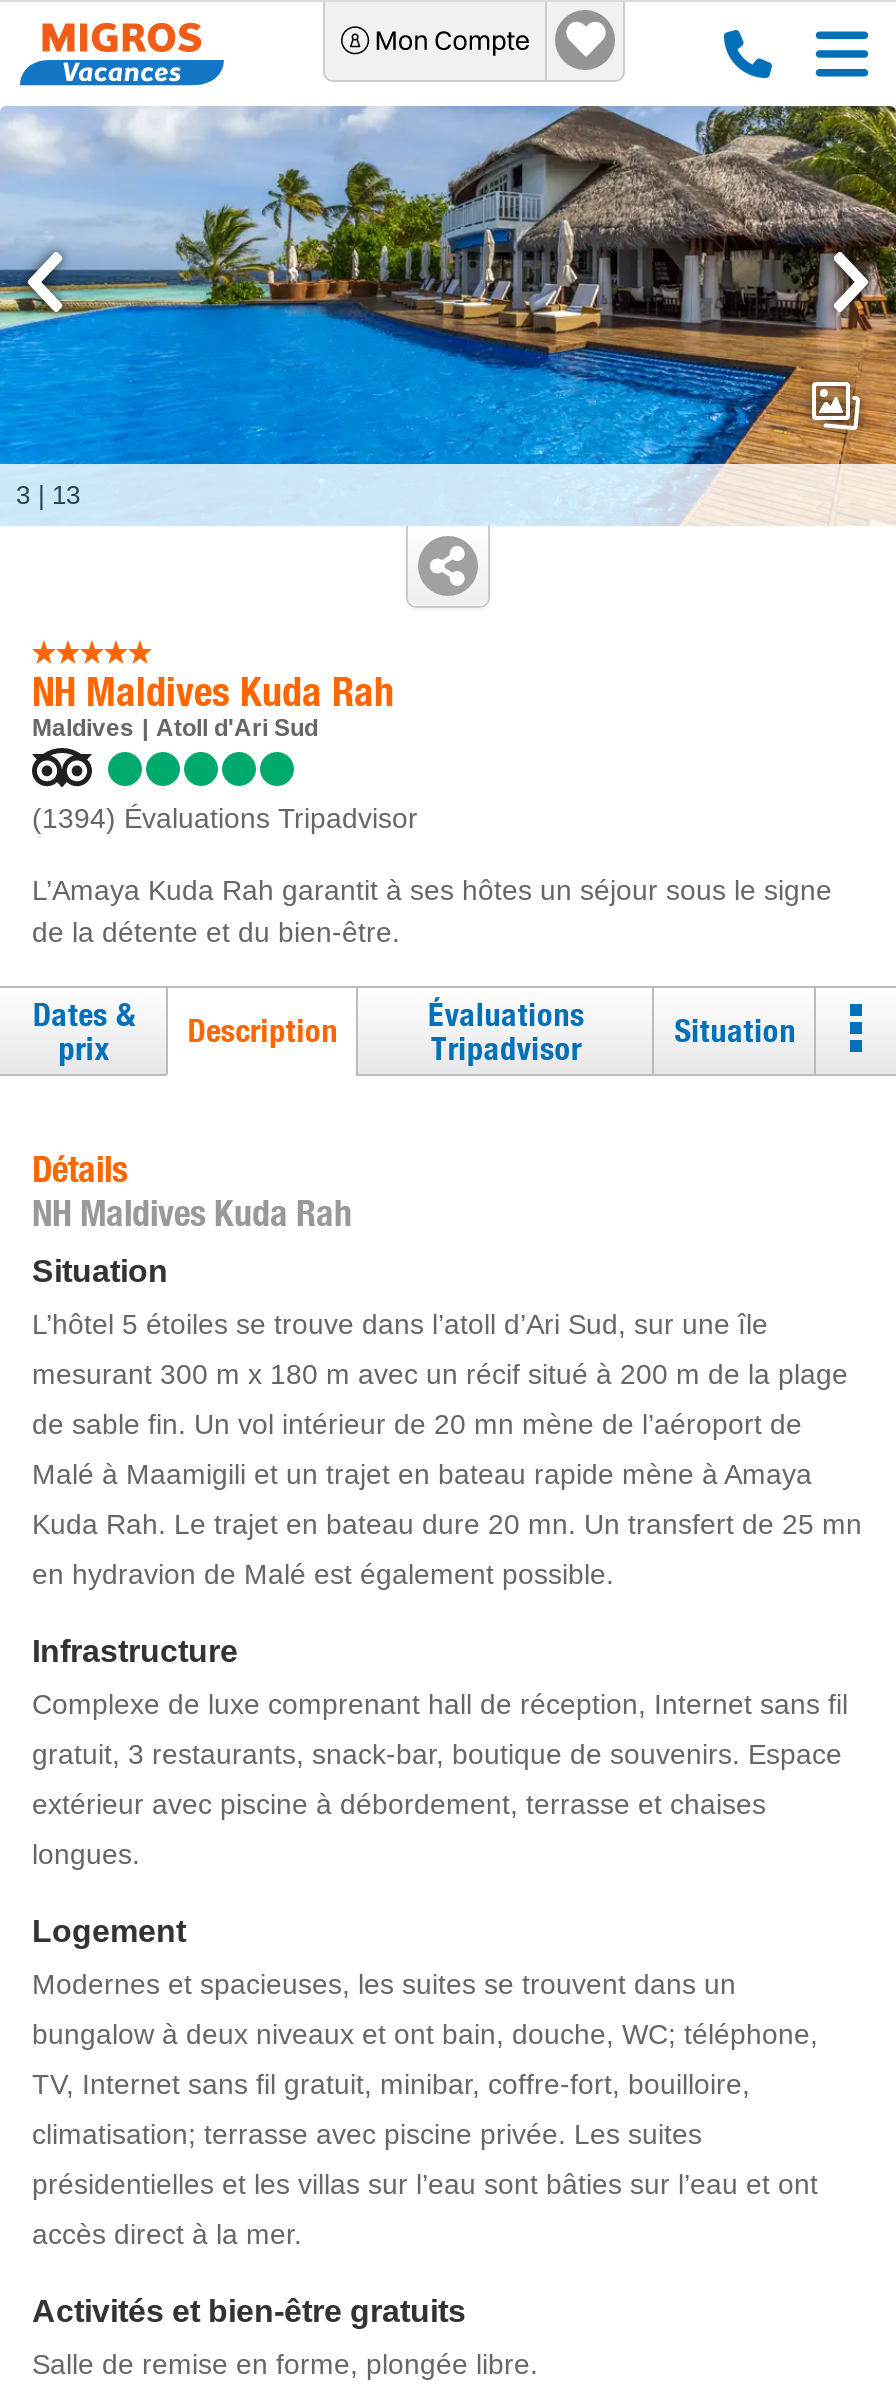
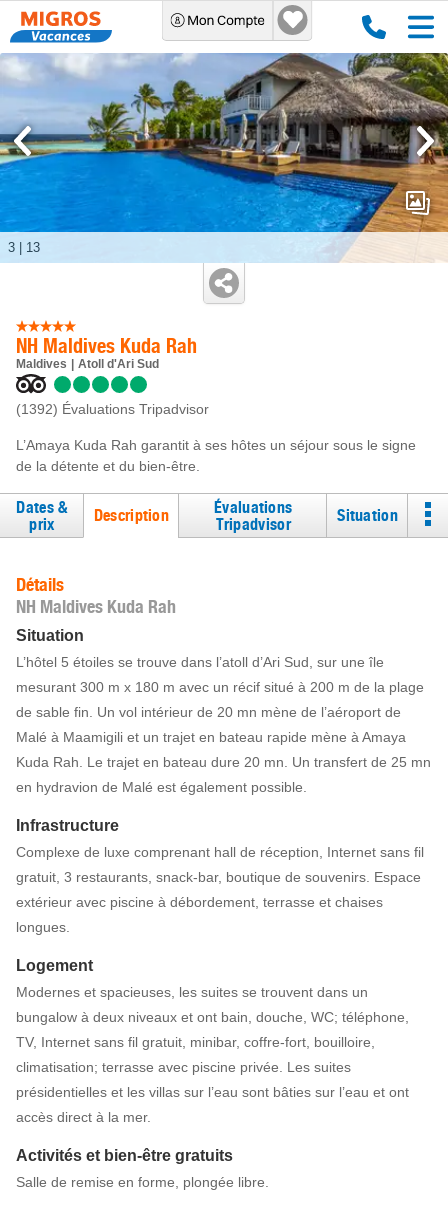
- (1394) Évaluations Tripadvisor
+ (1392) Évaluations Tripadvisor
